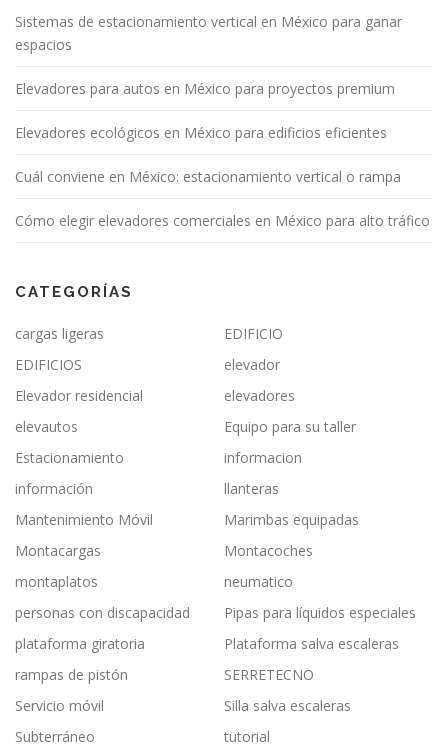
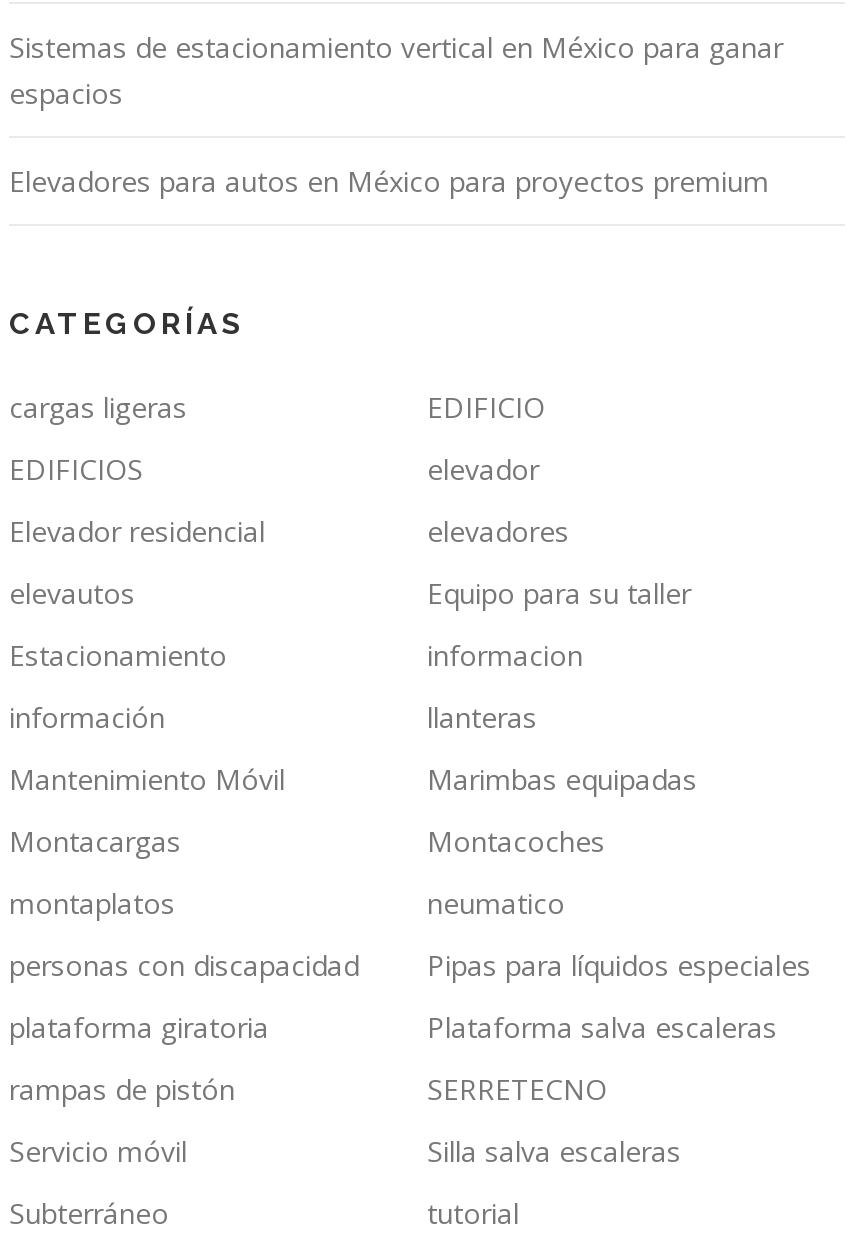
- Elevadores ecológicos en México para edificios eficientes
- Cuál conviene en México: estacionamiento vertical o rampa
- Cómo elegir elevadores comerciales en México para alto tráfico
